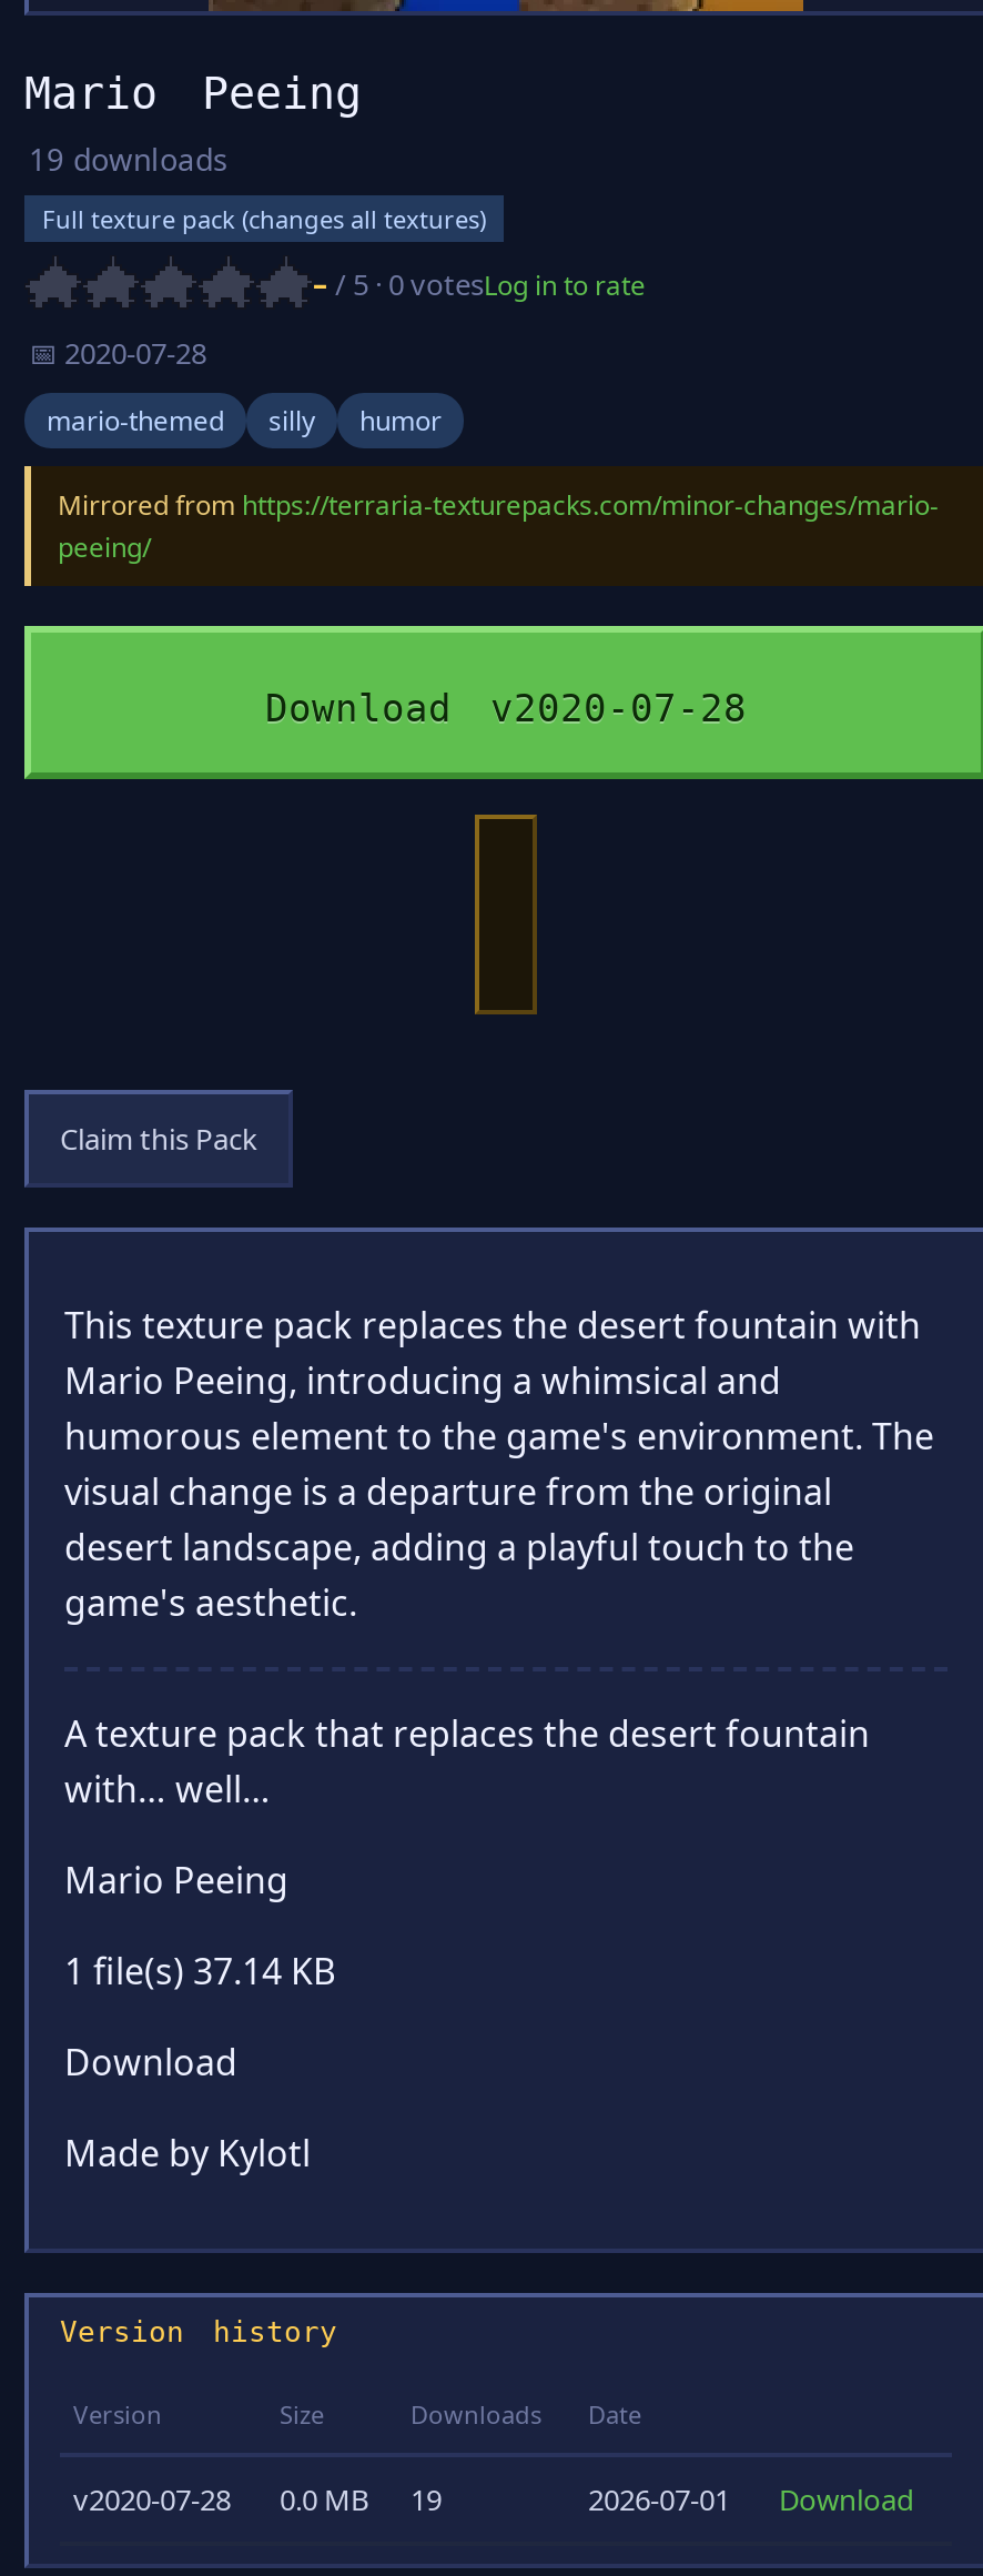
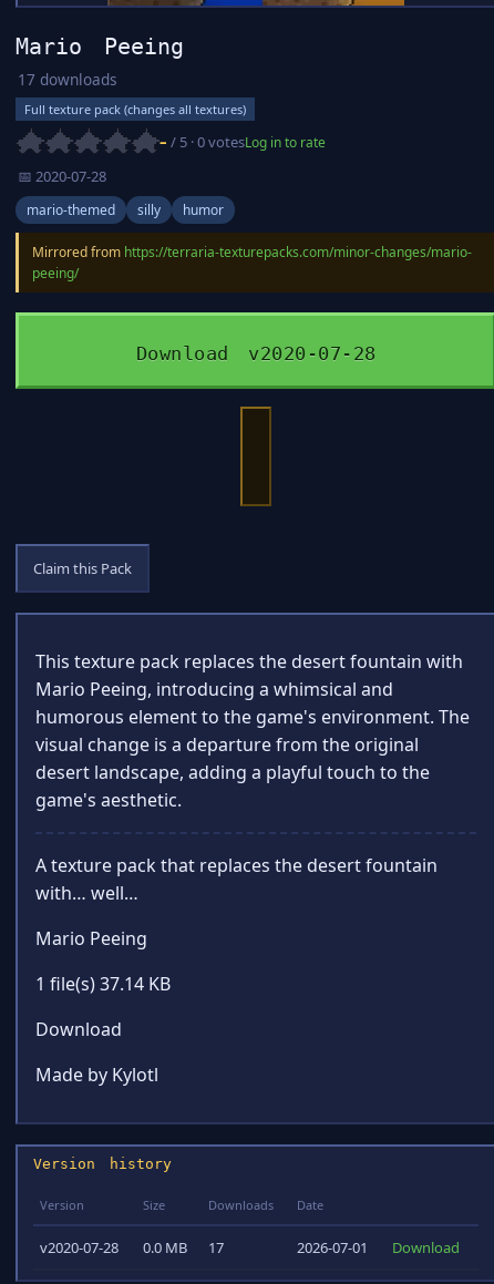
- 19 downloads
+ 17 downloads

- v2020-07-28 0.0 MB 19
+ v2020-07-28 0.0 MB 17
